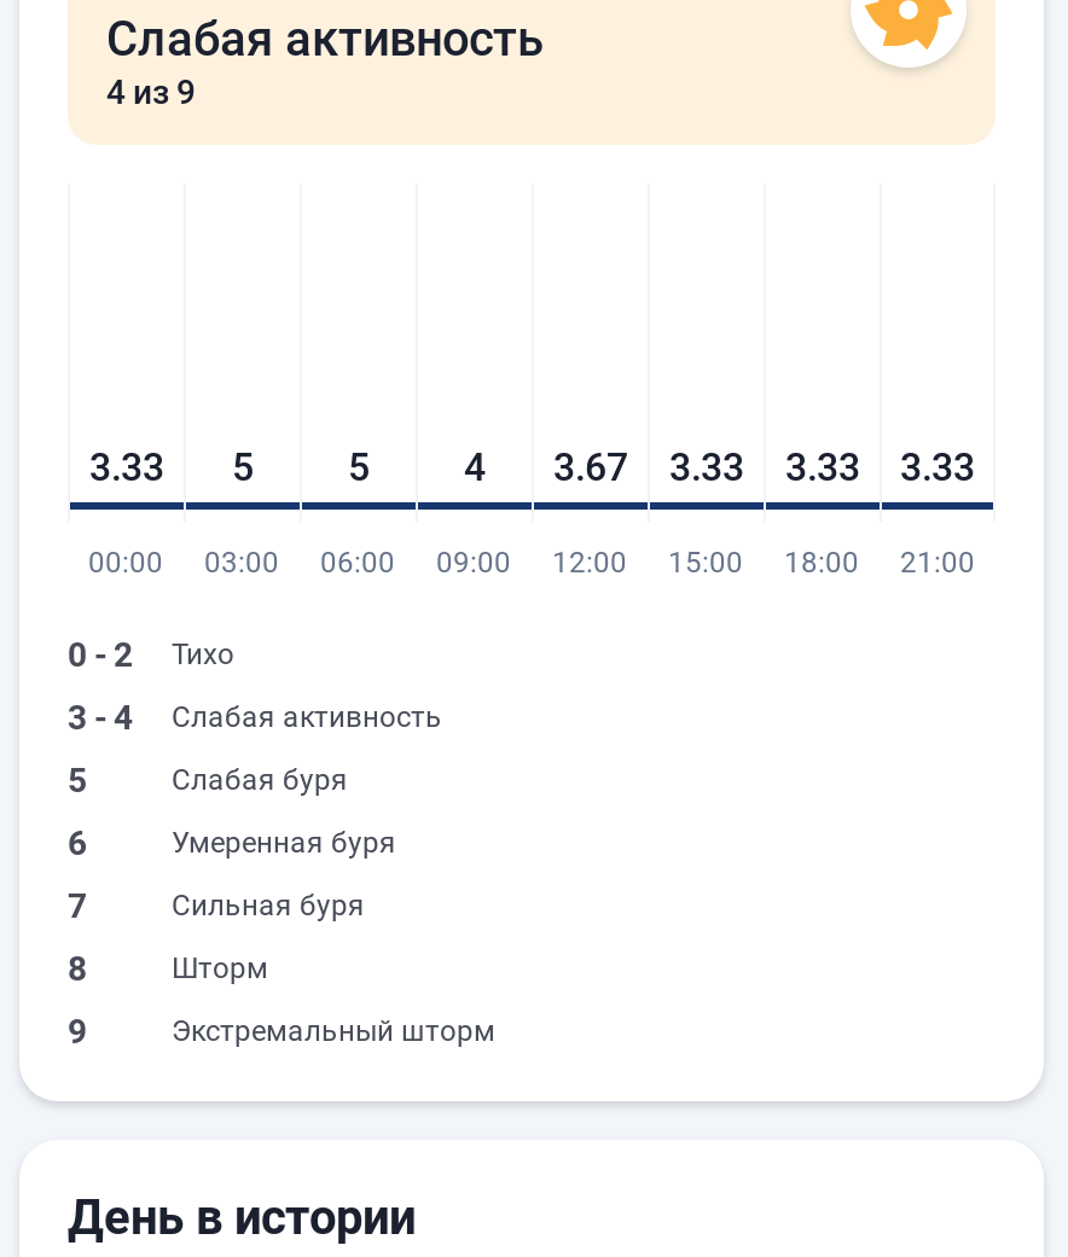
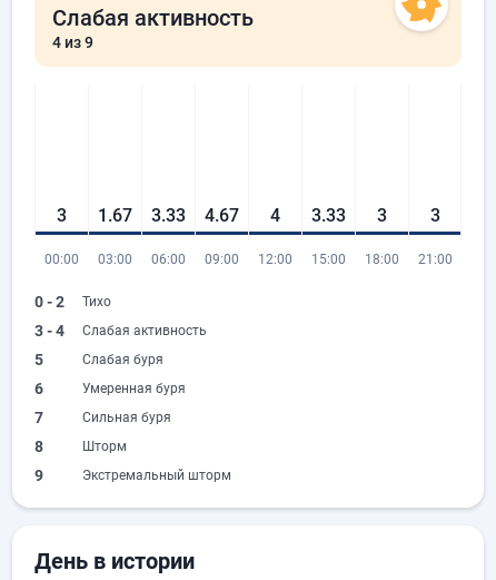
- 3.33
+ 3

- 5
+ 1.67

- 5
+ 3.33

- 4
+ 4.67

- 3.67
+ 4

- 3.33
+ 3

- 3.33
+ 3
